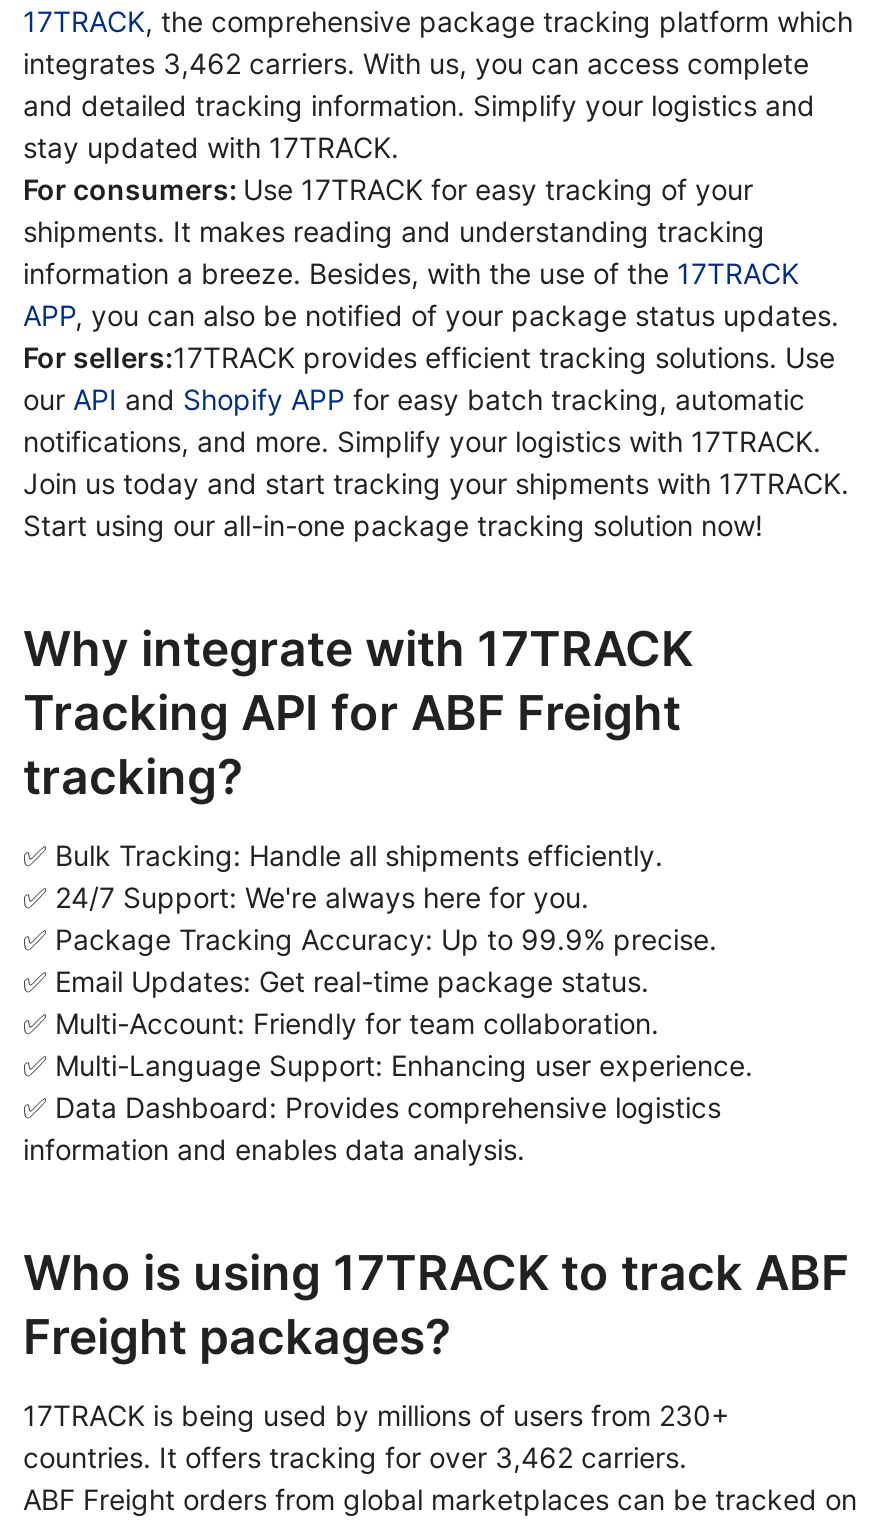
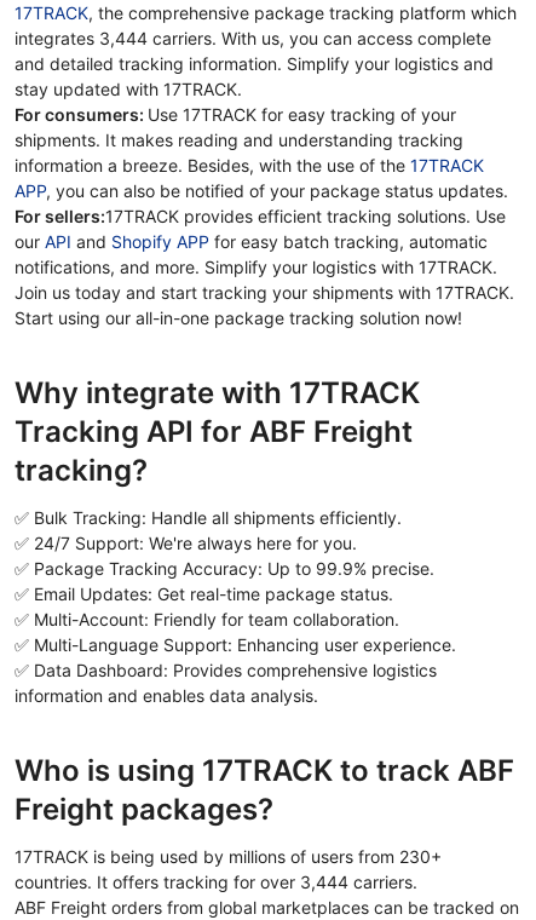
- integrates 3,462 carriers. With us, you can access complete
+ integrates 3,444 carriers. With us, you can access complete

- countries. It offers tracking for over 3,462 carriers.
+ countries. It offers tracking for over 3,444 carriers.
